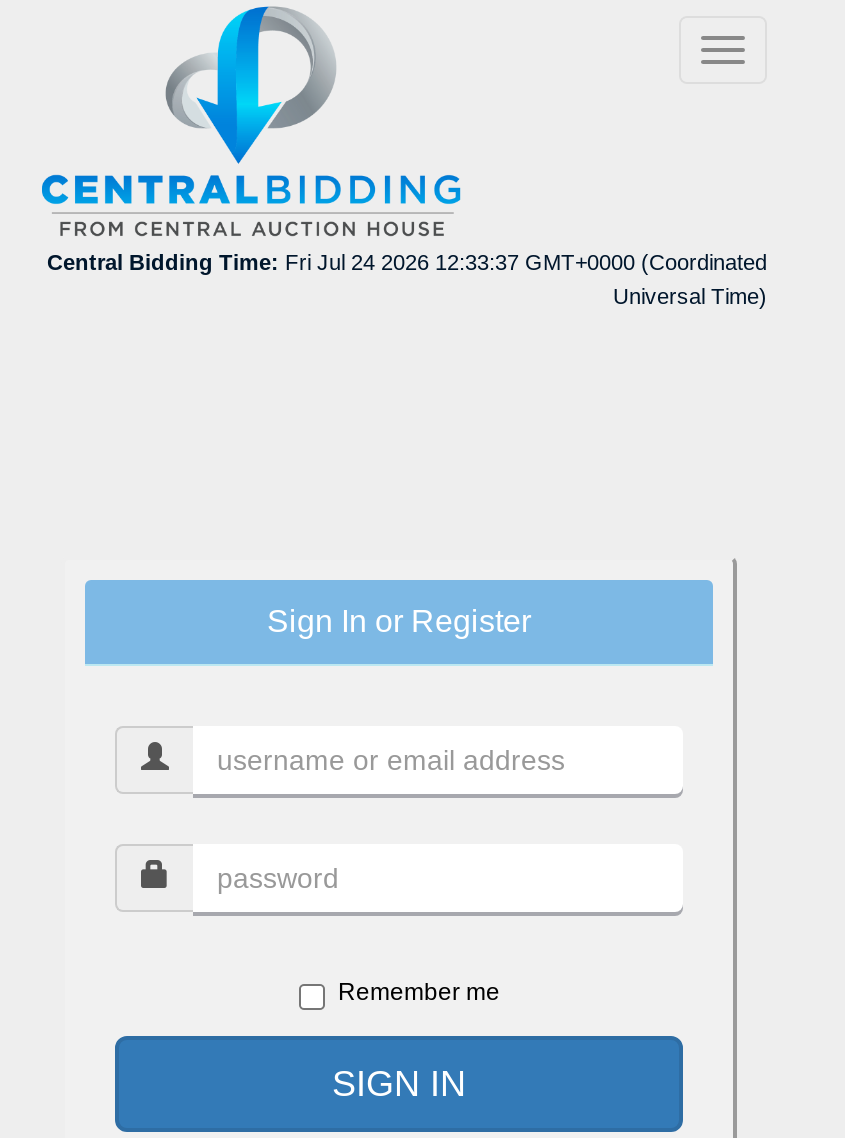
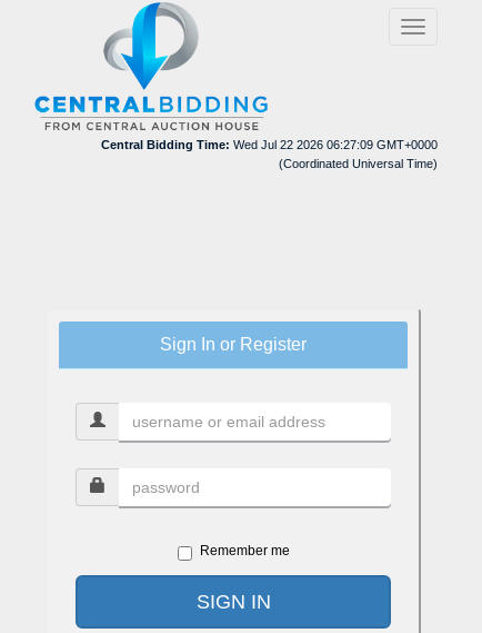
- Central Bidding Time: Fri Jul 24 2026 12:33:37 GMT+0000 (Coordinated
- Universal Time)
+ Central Bidding Time: Wed Jul 22 2026 06:27:09 GMT+0000
+ (Coordinated Universal Time)
